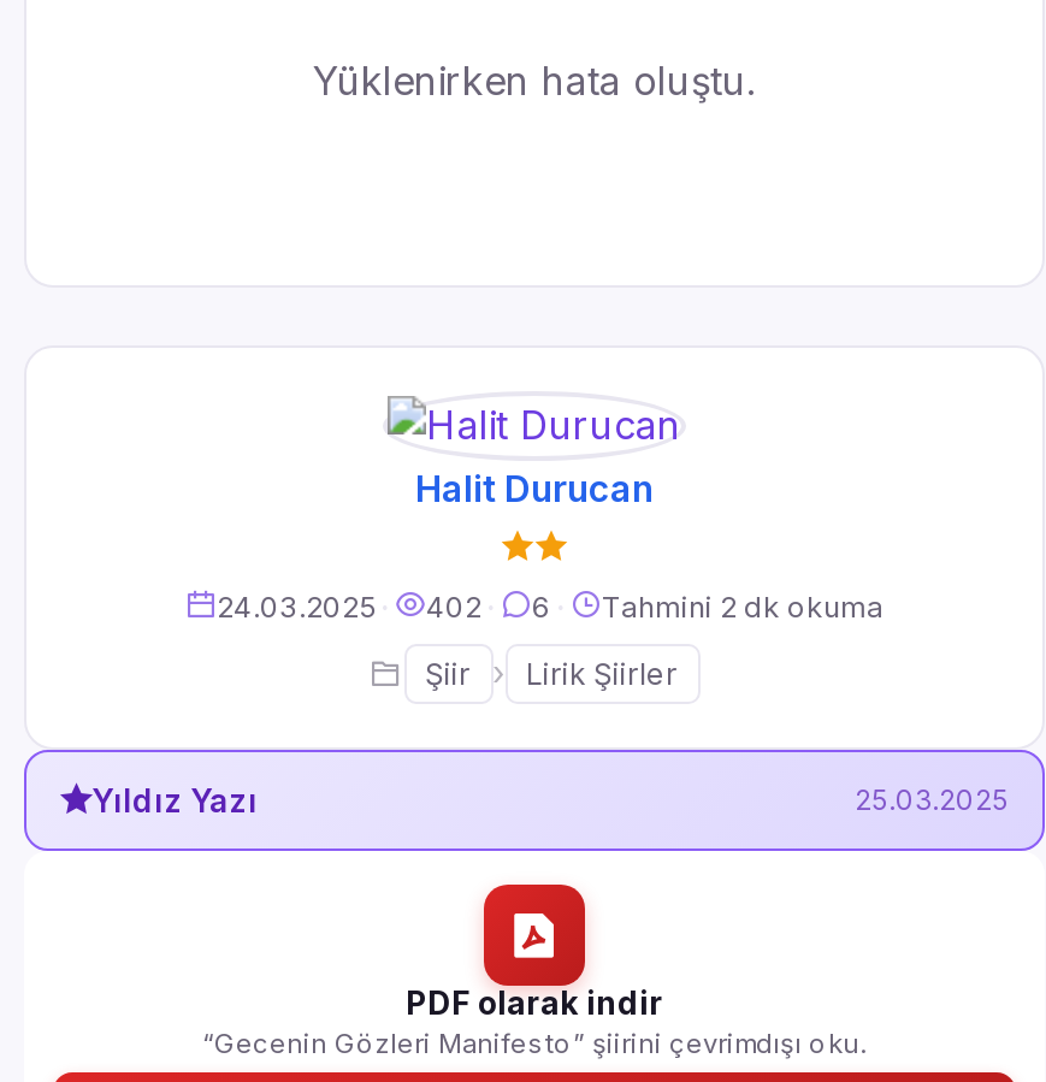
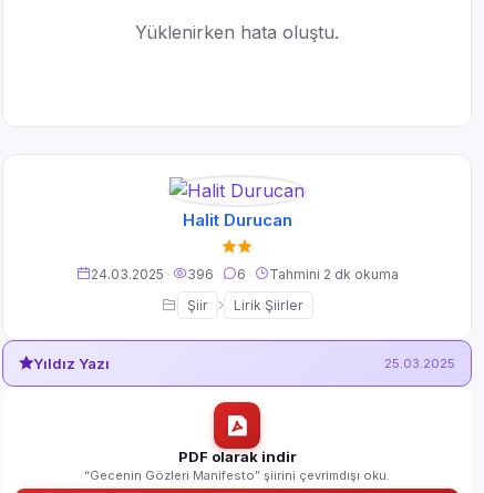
- 24.03.2025 · 402 · 6 · Tahmini 2 dk okuma
+ 24.03.2025 · 396 · 6 · Tahmini 2 dk okuma
